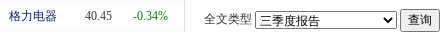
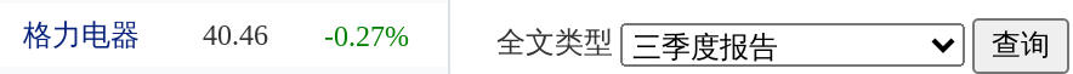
- 40.45
+ 40.46

- -0.34%
+ -0.27%
